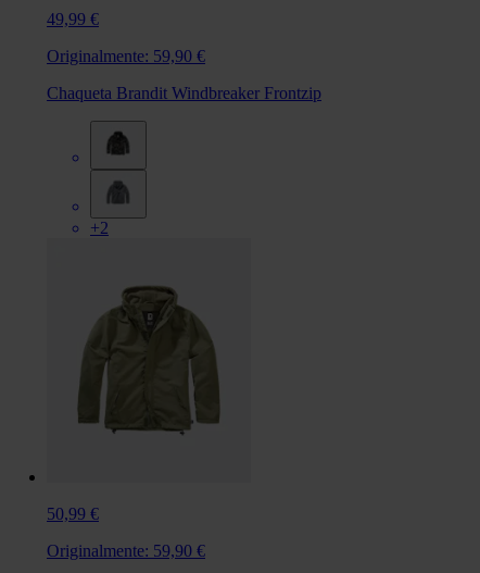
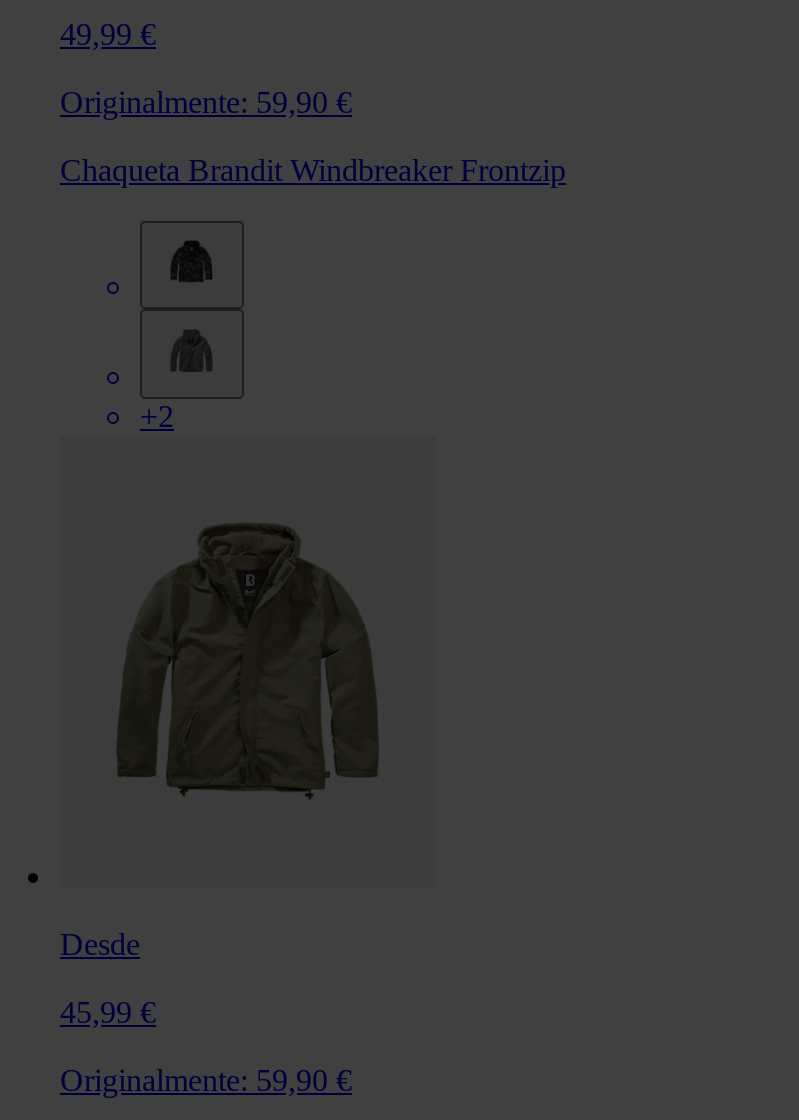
- 50,99 €
+ Desde
+ 45,99 €
